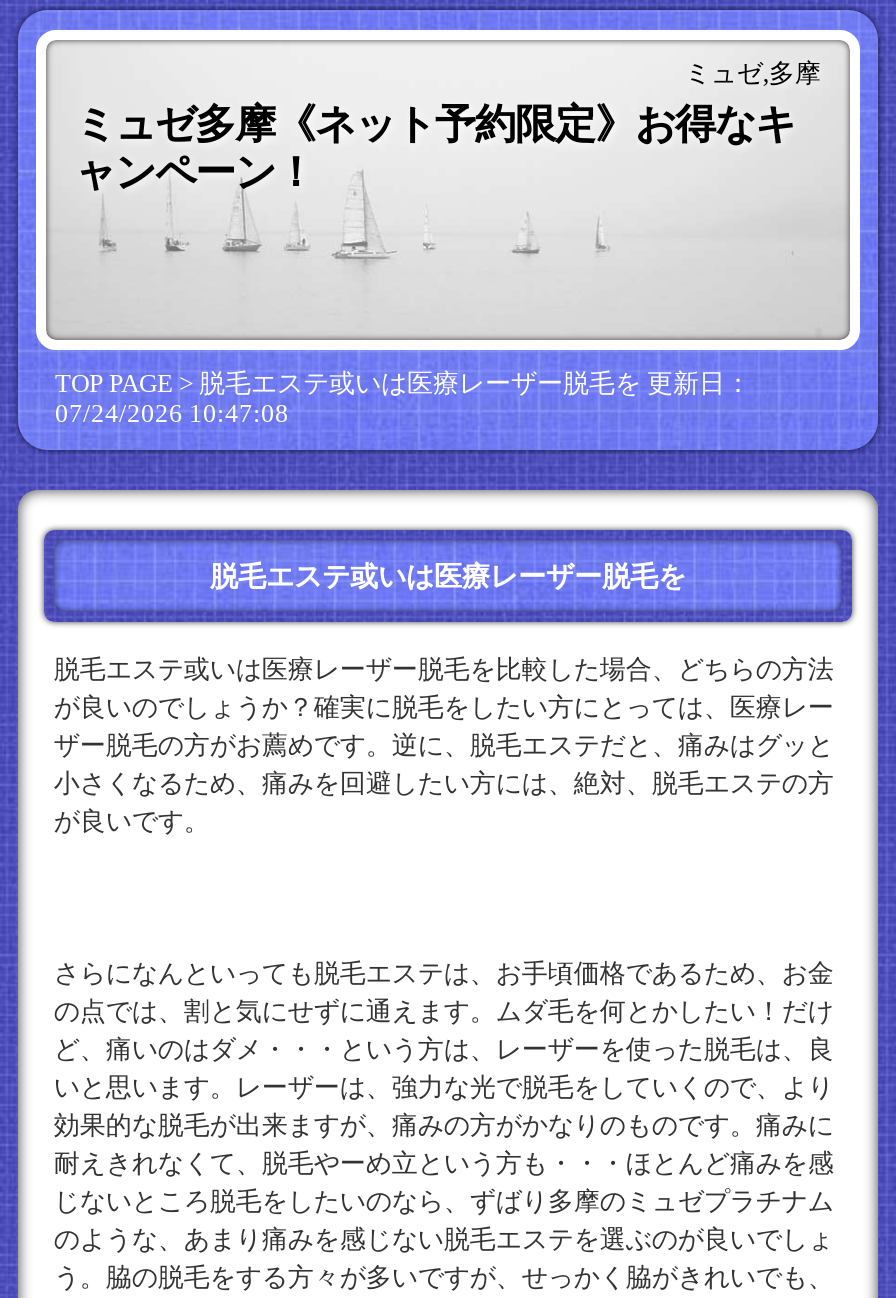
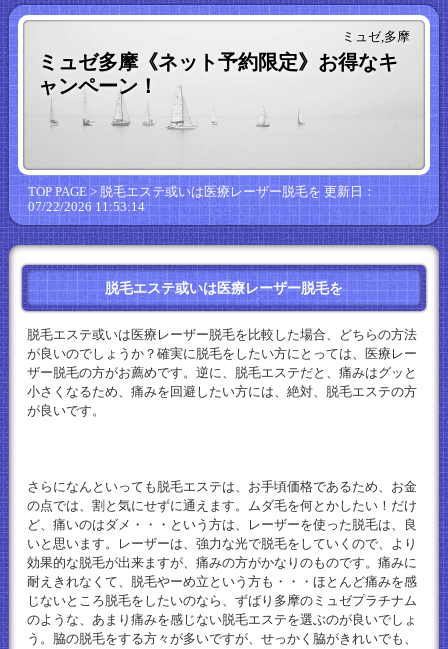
- 07/24/2026 10:47:08
+ 07/22/2026 11:53:14
